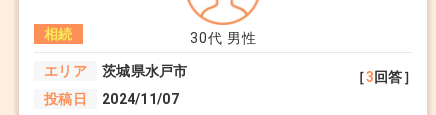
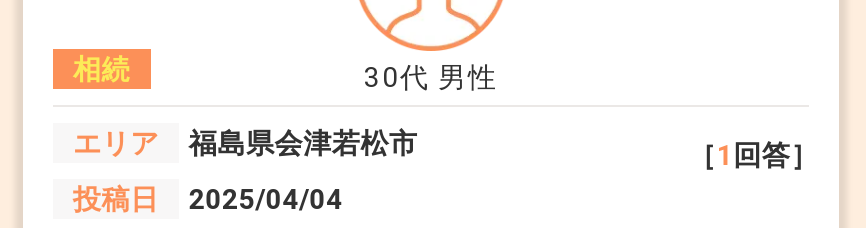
- 茨城県水戸市
+ 福島県会津若松市

- ［3回答］
+ ［1回答］

- 投稿日 2024/11/07
+ 投稿日 2025/04/04
